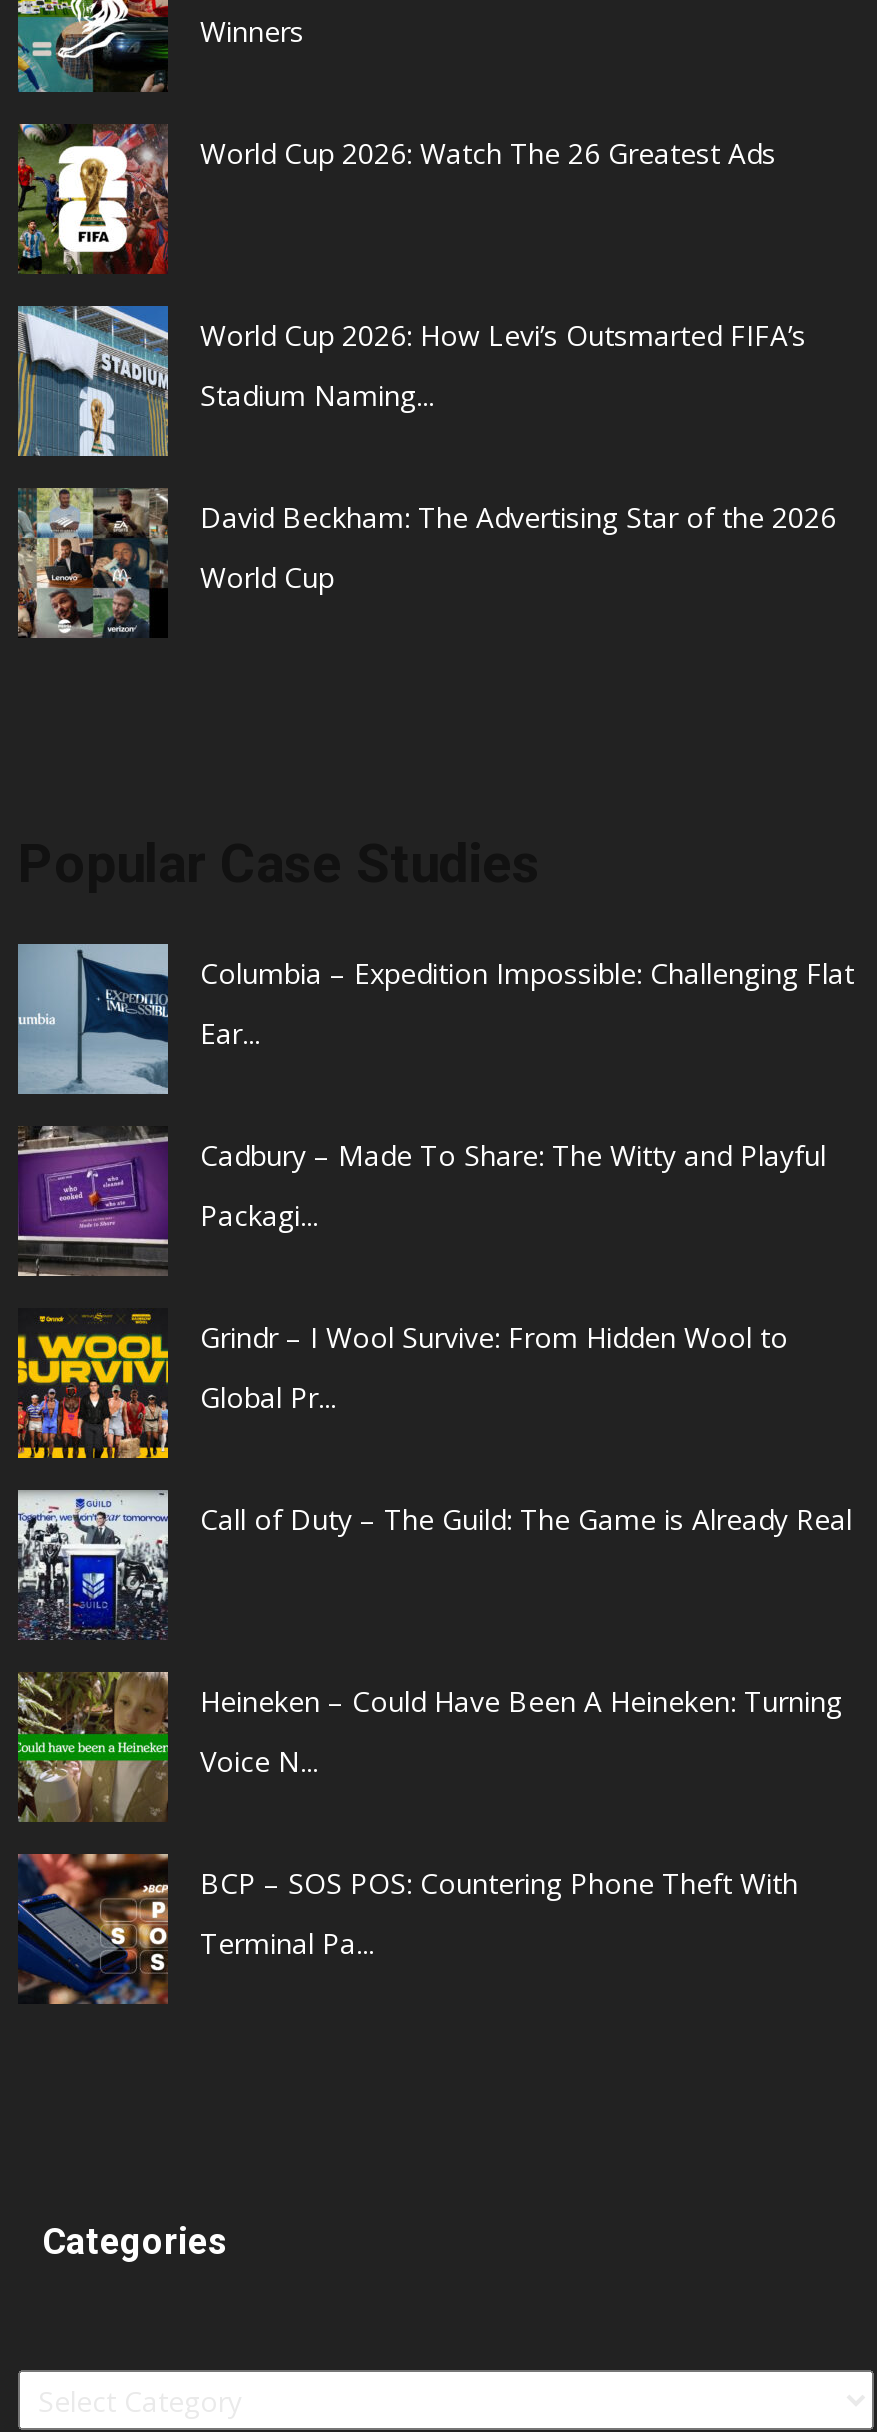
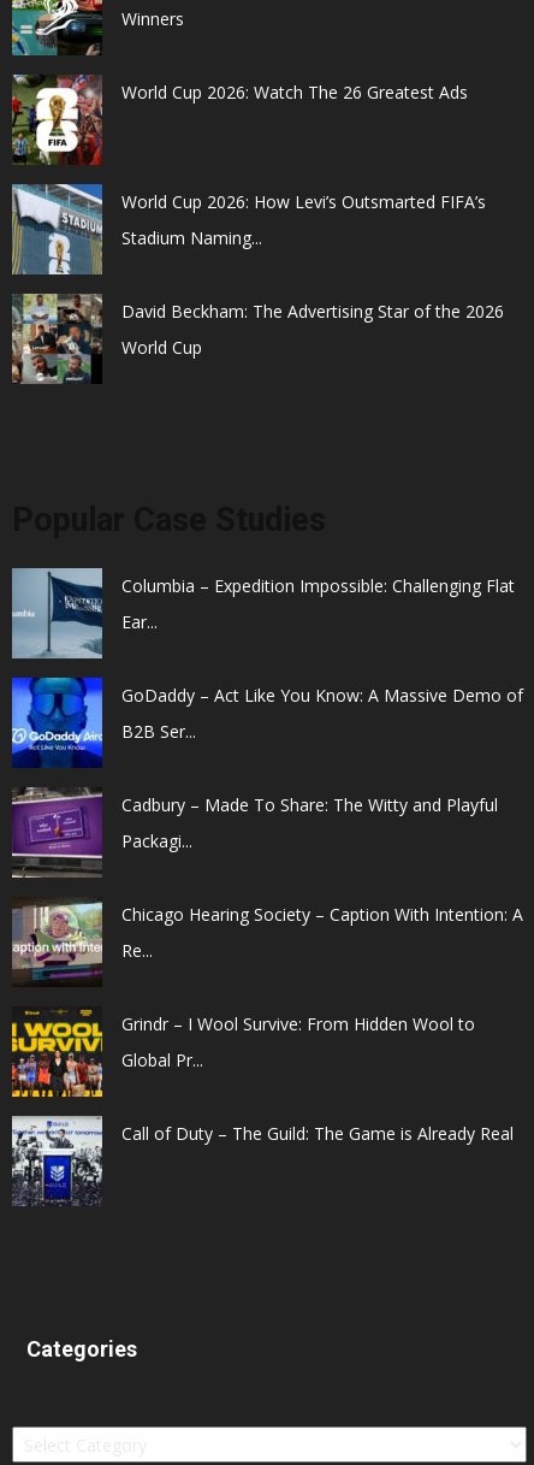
+ [image]
+ GoDaddy – Act Like You Know: A Massive Demo of
+ B2B Ser...

moved down: [image] | Cadbury – Made To Share: The Witty and Playful | Packagi...

+ [image]
+ Chicago Hearing Society – Caption With Intention: A
+ Re...

moved down: [image] | Grindr – I Wool Survive: From Hidden Wool to | Global Pr... | Call of Duty – The Guild: The Game is Already Real

moved down: [image]

- [image]
- Heineken – Could Have Been A Heineken: Turning
- Voice N...
- BCP – SOS POS: Countering Phone Theft With
- Terminal Pa...

- [image]
